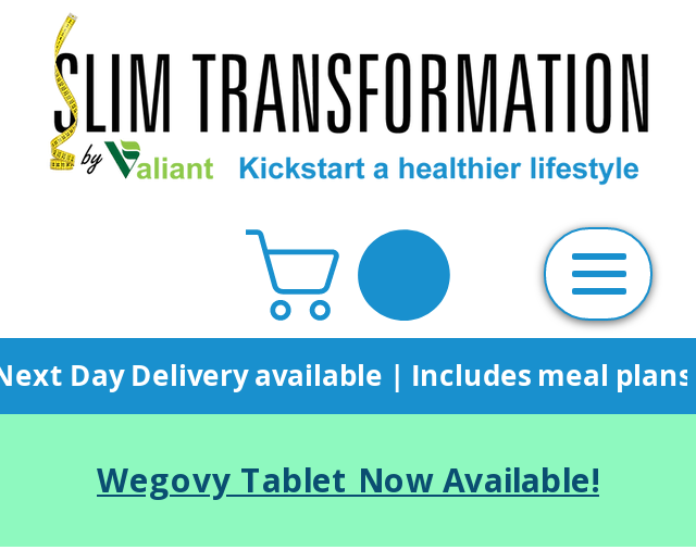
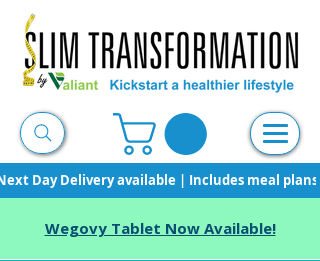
+ [image]
